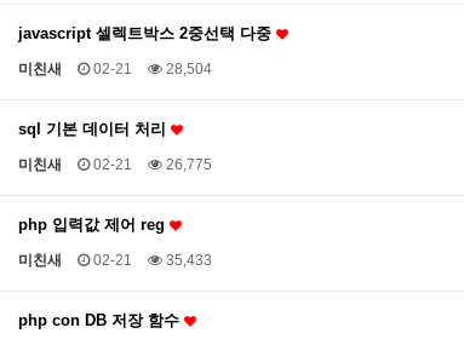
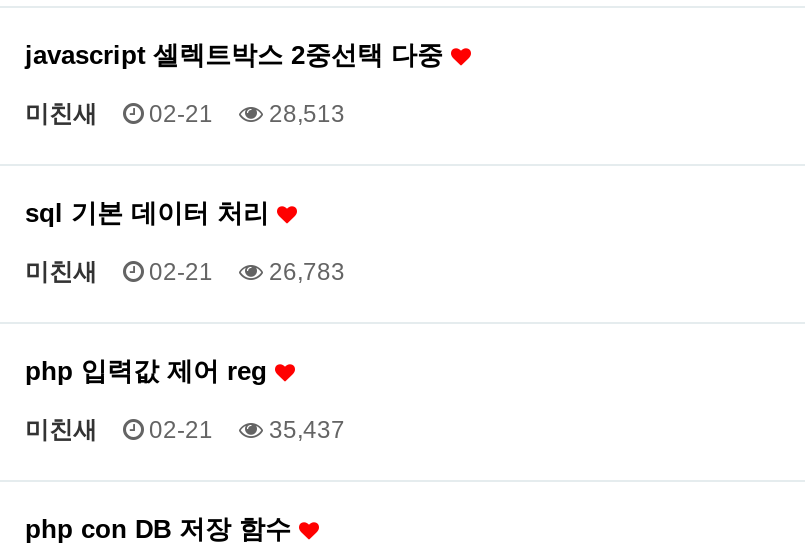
- 미친새 02-21 28,504
+ 미친새 02-21 28,513

- 미친새 02-21 26,775
+ 미친새 02-21 26,783

- 미친새 02-21 35,433
+ 미친새 02-21 35,437
